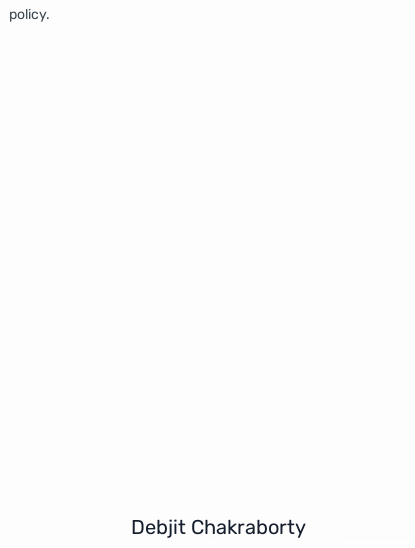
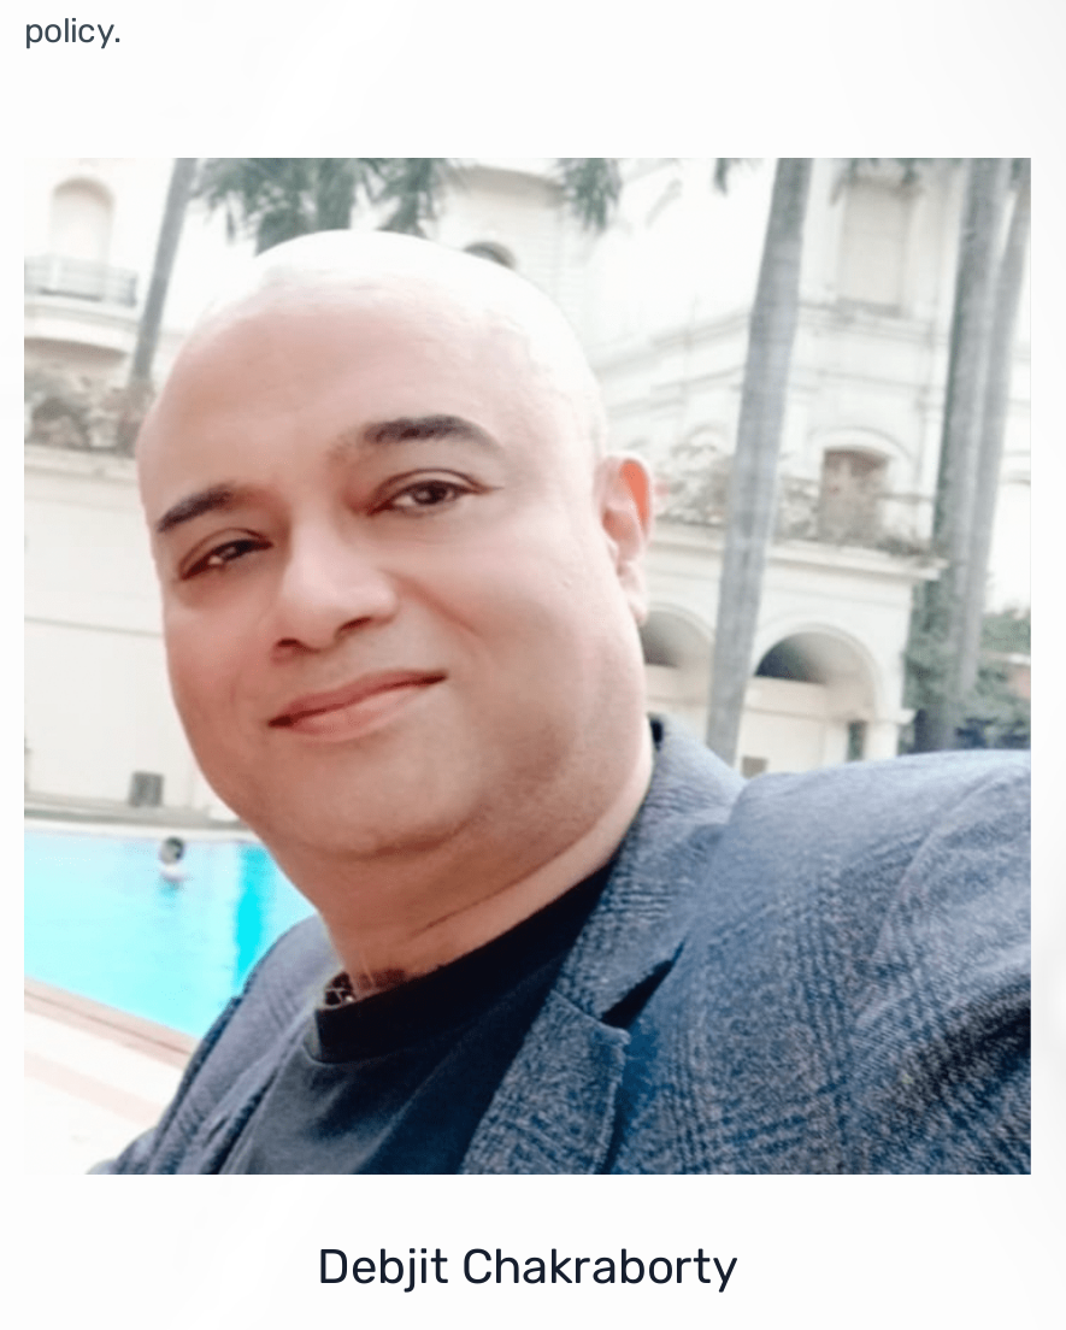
+ [image]
